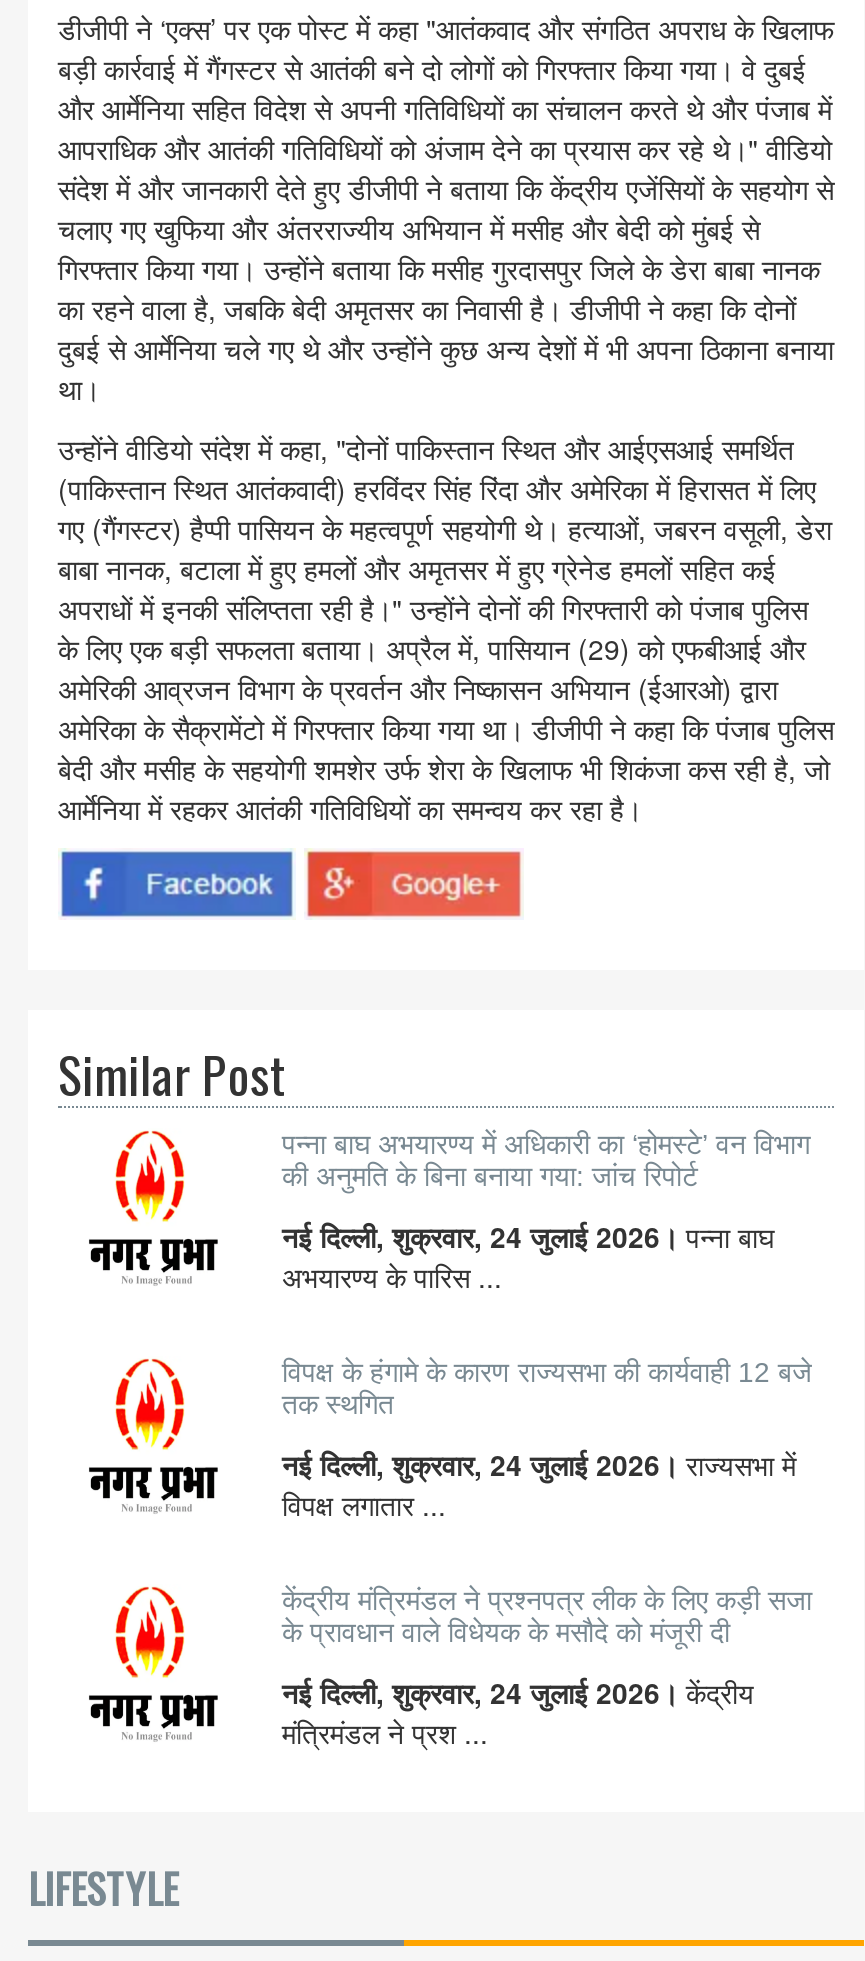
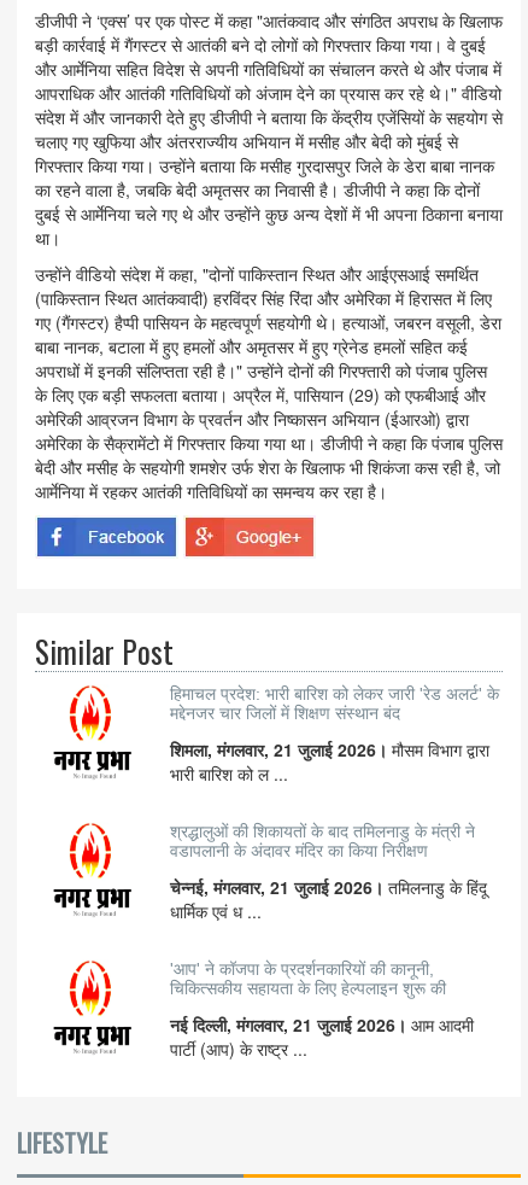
- पन्ना बाघ अभयारण्य में अधिकारी का ‘होमस्टे’ वन विभाग
- की अनुमति के बिना बनाया गया: जांच रिपोर्ट
+ हिमाचल प्रदेश: भारी बारिश को लेकर जारी 'रेड अलर्ट' के
+ मद्देनजर चार जिलों में शिक्षण संस्थान बंद

- नई दिल्ली, शुक्रवार, 24 जुलाई 2026। पन्ना बाघ
- अभयारण्य के पारिस ...
+ शिमला, मंगलवार, 21 जुलाई 2026। मौसम विभाग द्वारा
+ भारी बारिश को ल ...

- विपक्ष के हंगामे के कारण राज्यसभा की कार्यवाही 12 बजे
- तक स्थगित
+ श्रद्धालुओं की शिकायतों के बाद तमिलनाडु के मंत्री ने
+ वडापलानी के अंदावर मंदिर का किया निरीक्षण

- नई दिल्ली, शुक्रवार, 24 जुलाई 2026। राज्यसभा में
- विपक्ष लगातार ...
+ चेन्नई, मंगलवार, 21 जुलाई 2026। तमिलनाडु के हिंदू
+ धार्मिक एवं ध ...

- केंद्रीय मंत्रिमंडल ने प्रश्नपत्र लीक के लिए कड़ी सजा
- के प्रावधान वाले विधेयक के मसौदे को मंजूरी दी
+ 'आप' ने कॉजपा के प्रदर्शनकारियों की कानूनी,
+ चिकित्सकीय सहायता के लिए हेल्पलाइन शुरू की

- नई दिल्ली, शुक्रवार, 24 जुलाई 2026। केंद्रीय
- मंत्रिमंडल ने प्रश ...
+ नई दिल्ली, मंगलवार, 21 जुलाई 2026। आम आदमी
+ पार्टी (आप) के राष्ट्र ...
